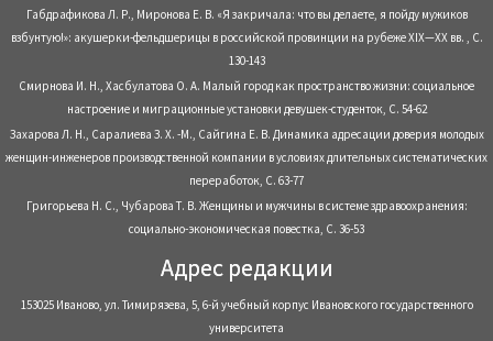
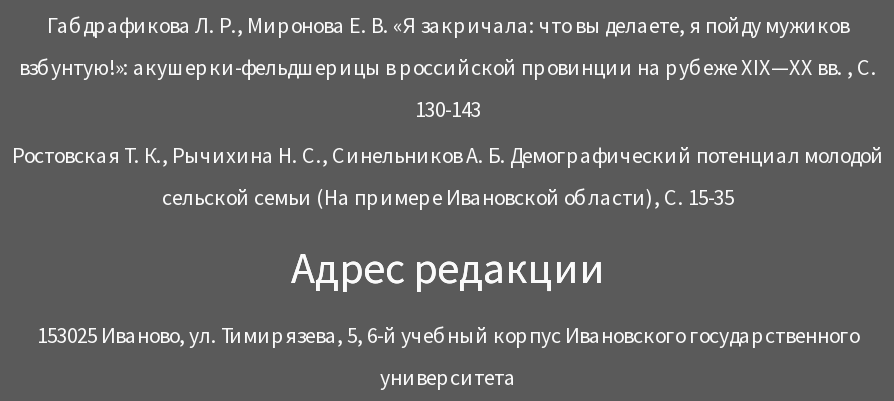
- Смирнова И. Н., Хасбулатова О. А. Малый город как пространство жизни: социальное
- настроение и миграционные установки девушек-студенток, С. 54-62
- Захарова Л. Н., Саралиева З. Х. -М., Сайгина Е. В. Динамика адресации доверия молодых
- женщин-инженеров производственной компании в условиях длительных систематических
- переработок, С. 63-77
- Григорьева Н. С., Чубарова Т. В. Женщины и мужчины в системе здравоохранения:
- социально-экономическая повестка, С. 36-53
+ Ростовская Т. К., Рычихина Н. С., Синельников А. Б. Демографический потенциал молодой
+ сельской семьи (На примере Ивановской области), С. 15-35
